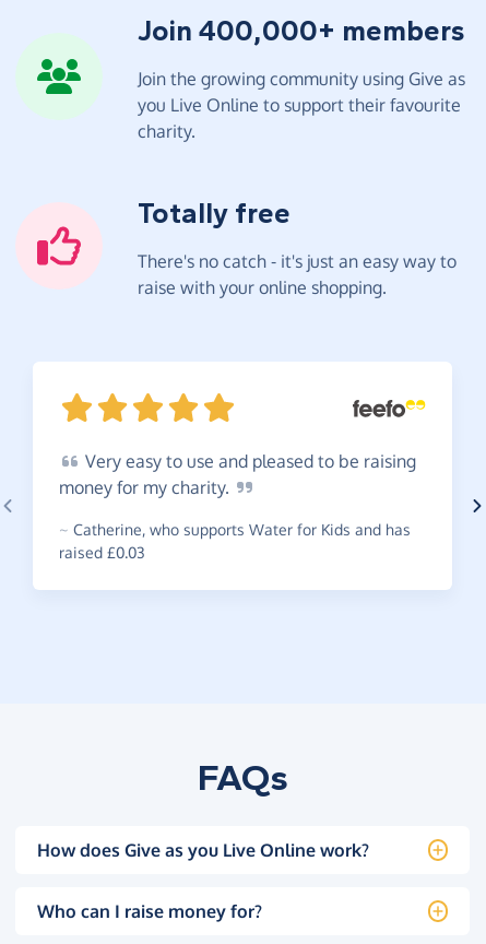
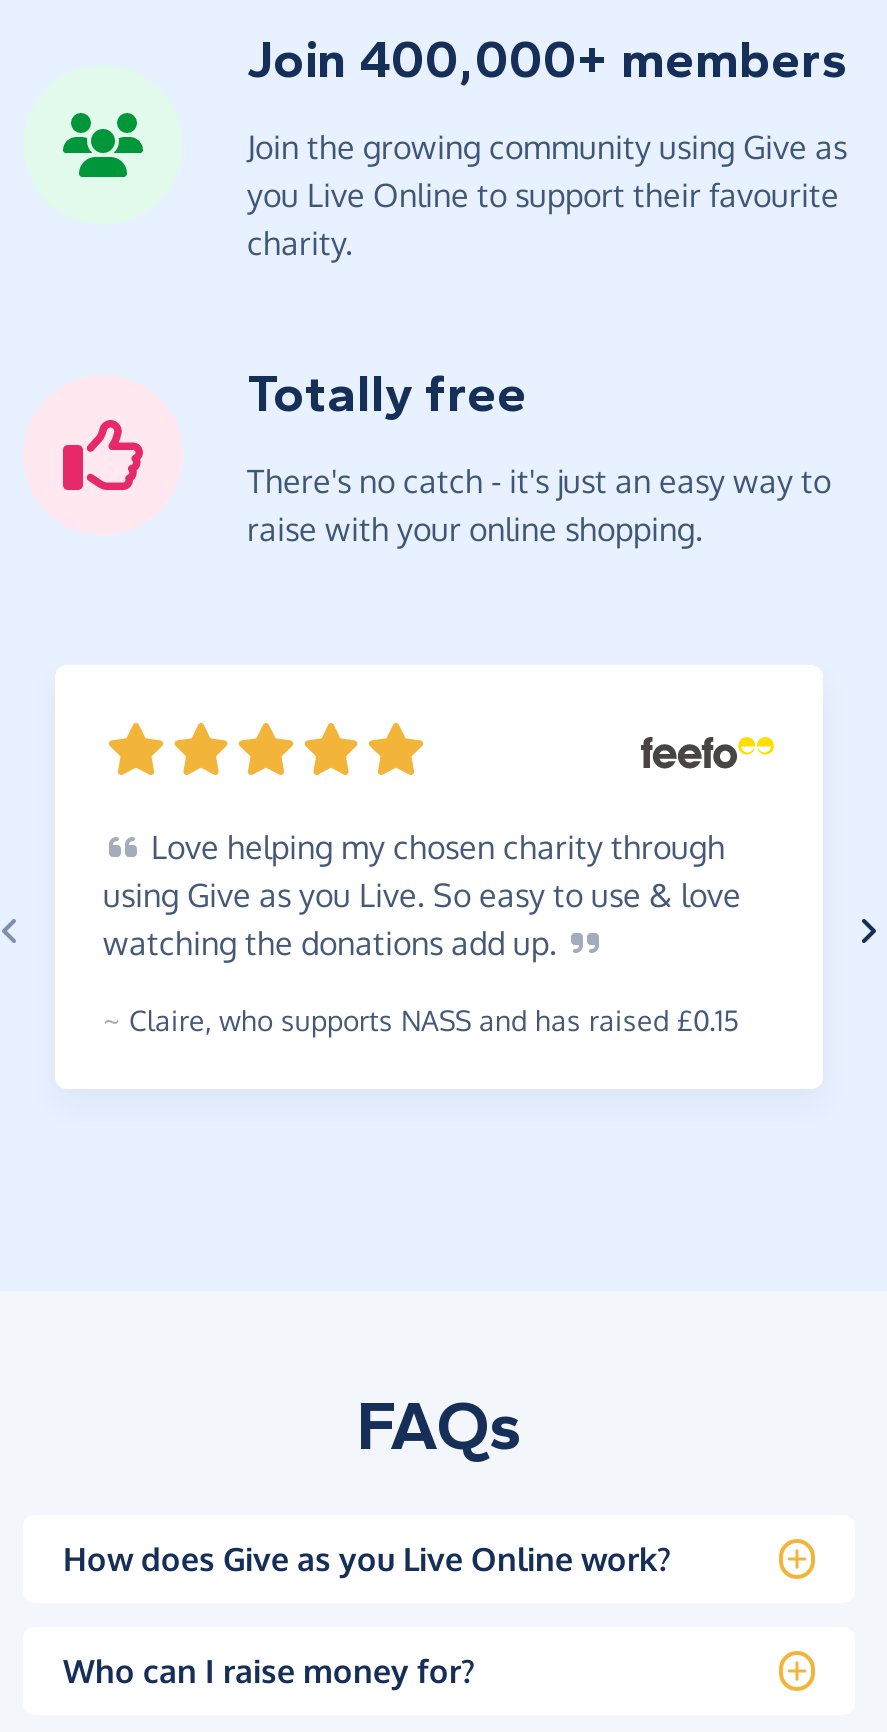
- Very easy to use and pleased to be raising
- money for my charity.
+ Love helping my chosen charity through
+ using Give as you Live. So easy to use & love
+ watching the donations add up.

- ~ Catherine, who supports Water for Kids and has
- raised £0.03
+ ~ Claire, who supports NASS and has raised £0.15
